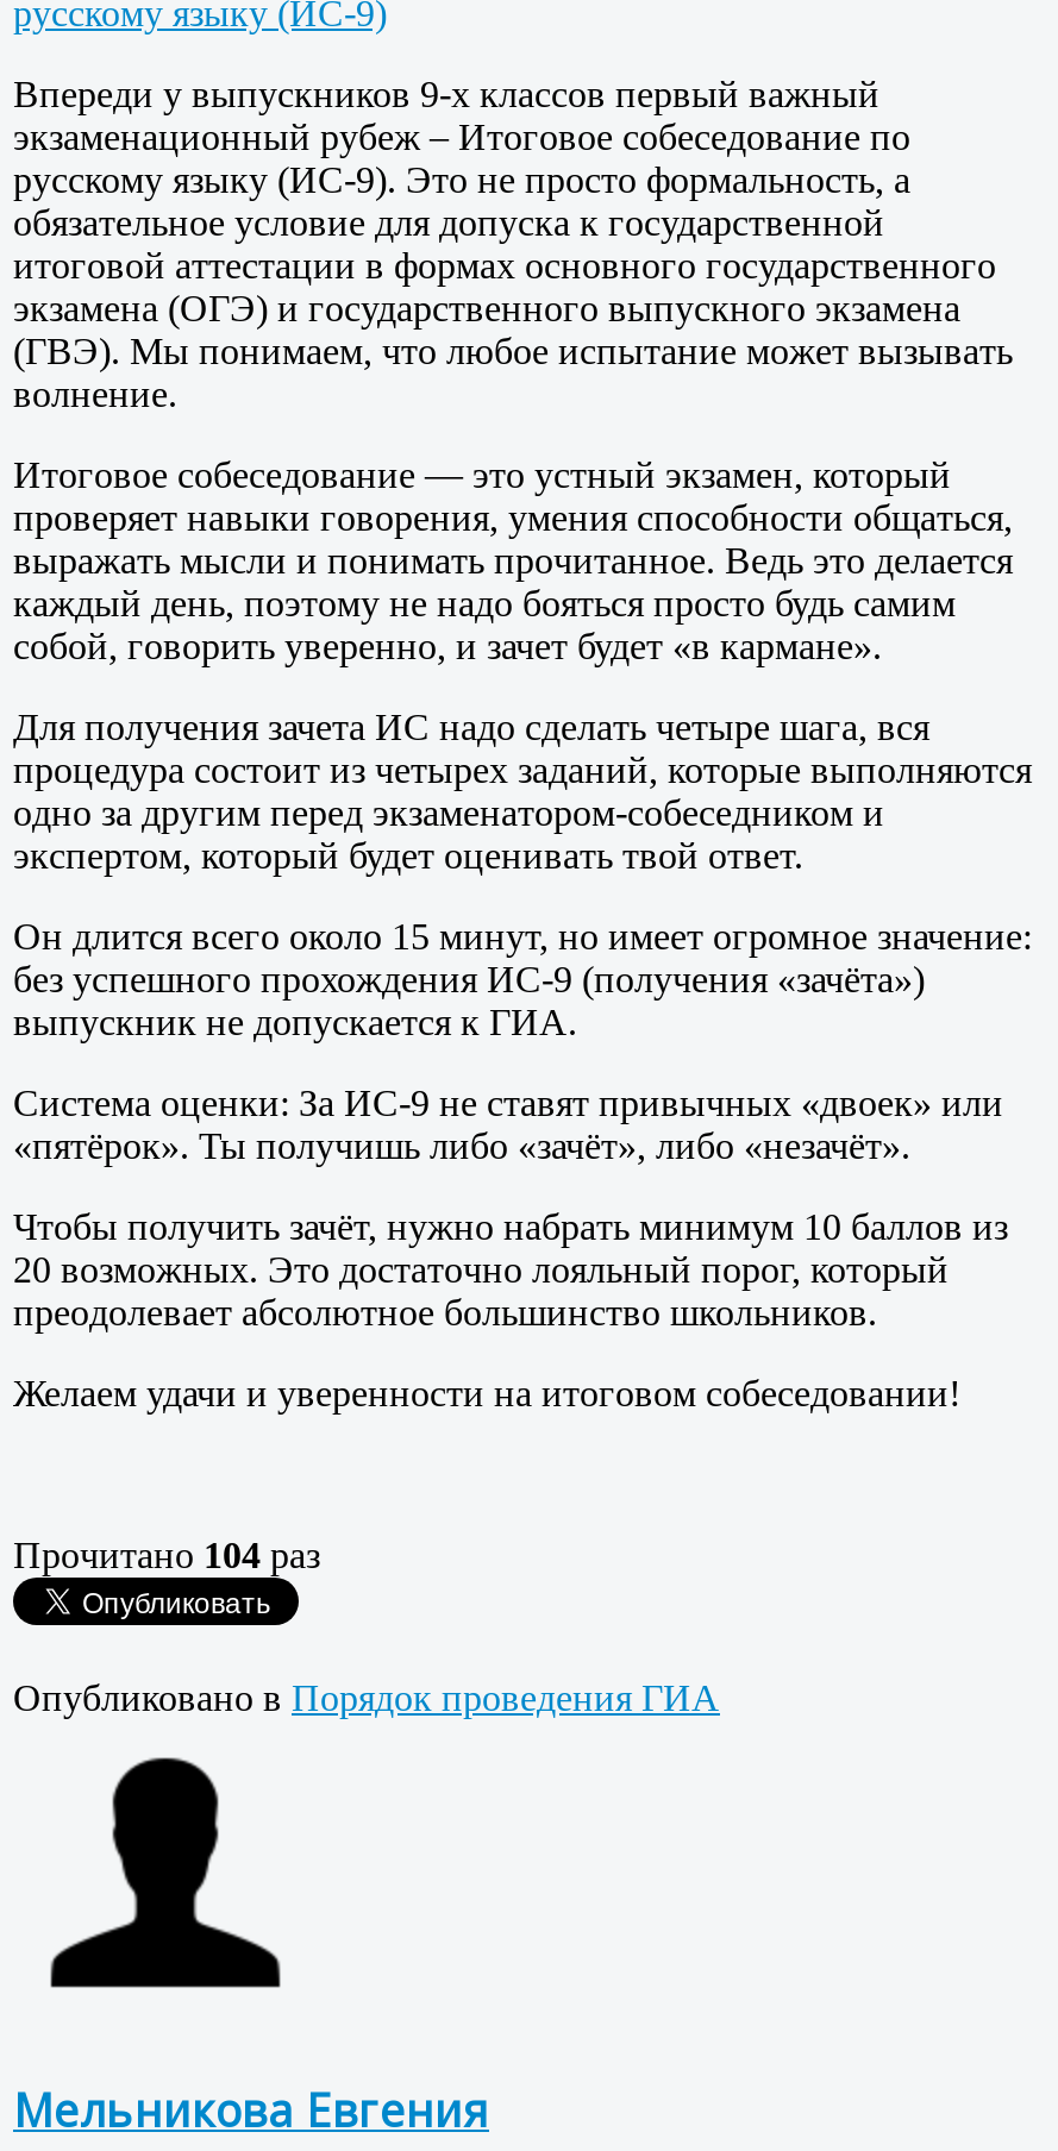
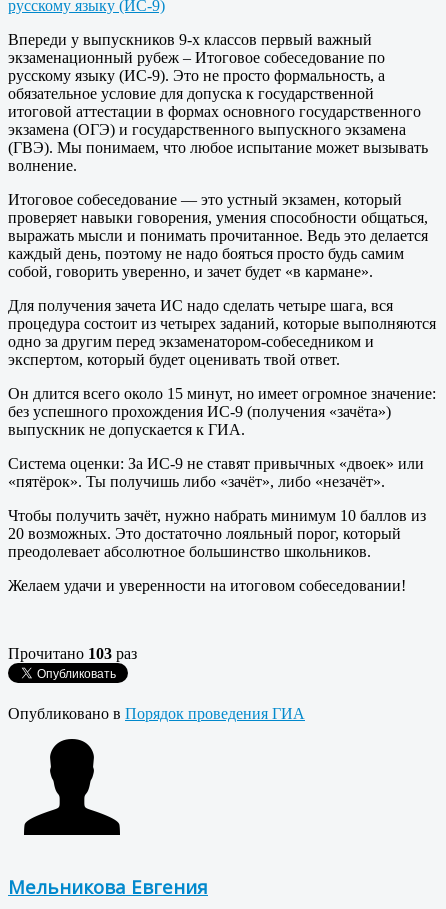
- Прочитано 104 раз
+ Прочитано 103 раз
